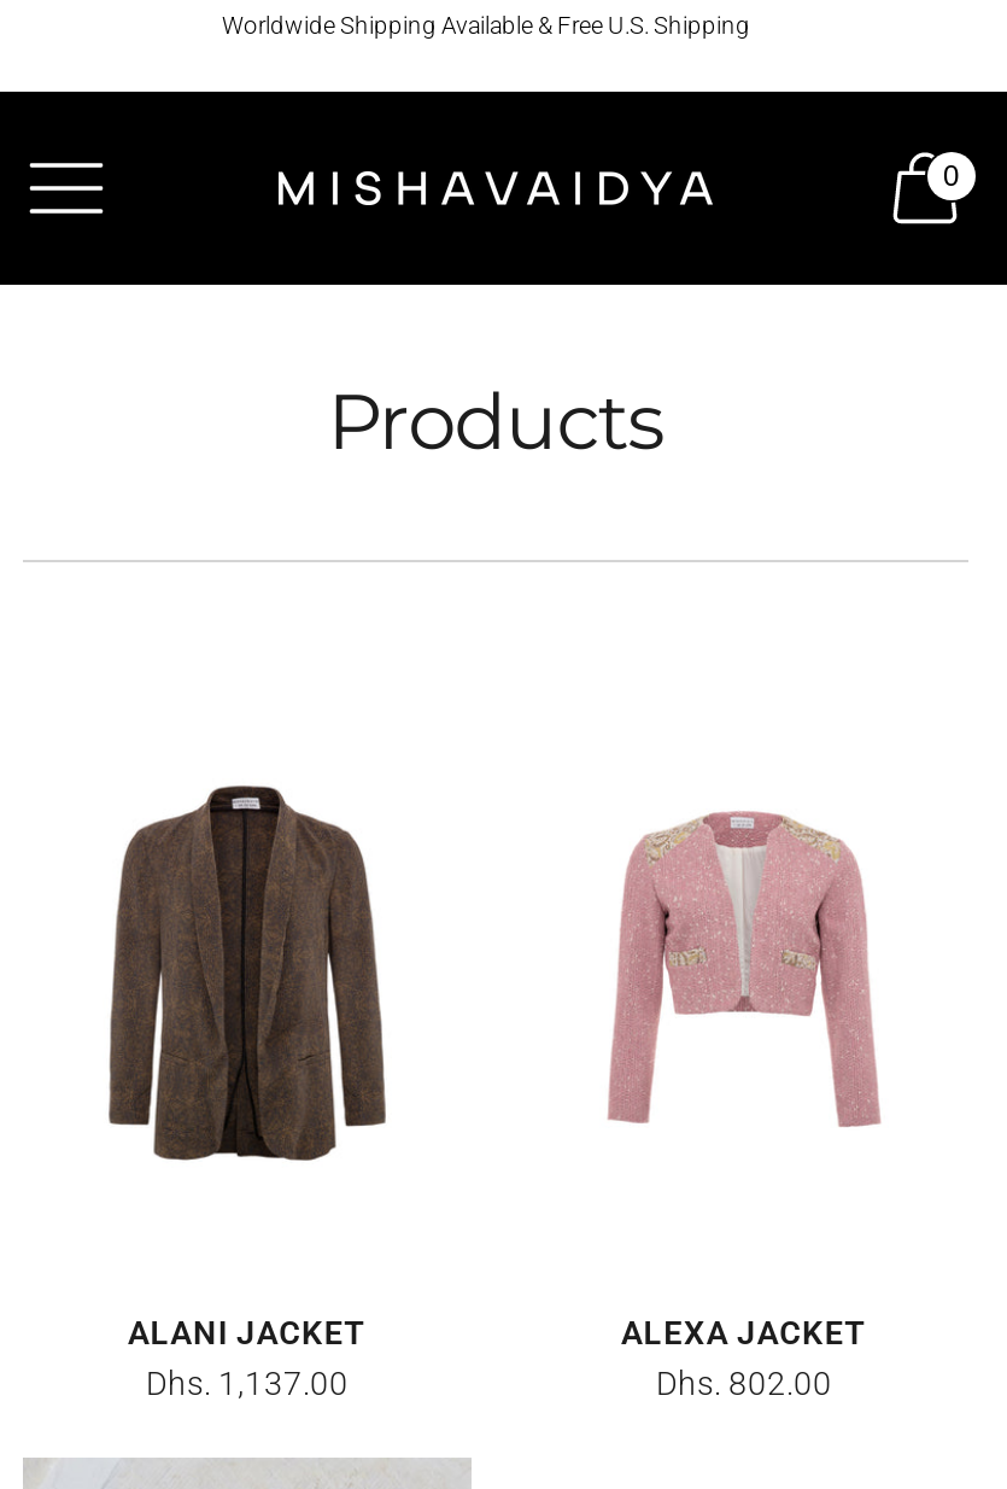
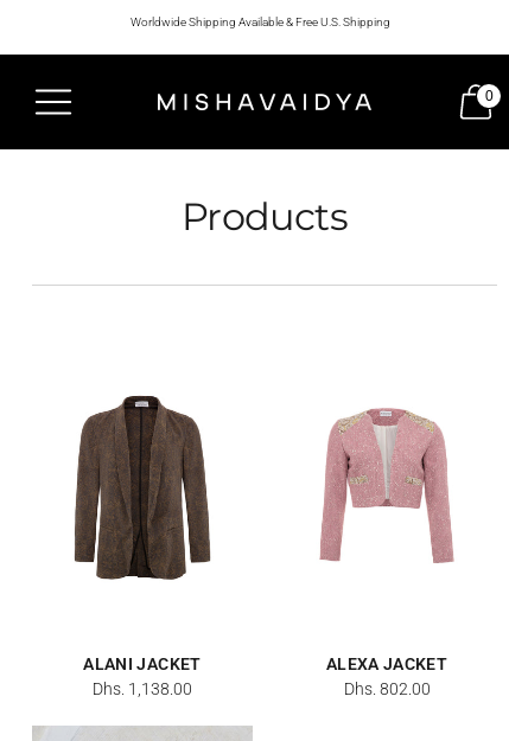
- Dhs. 1,137.00
+ Dhs. 1,138.00
